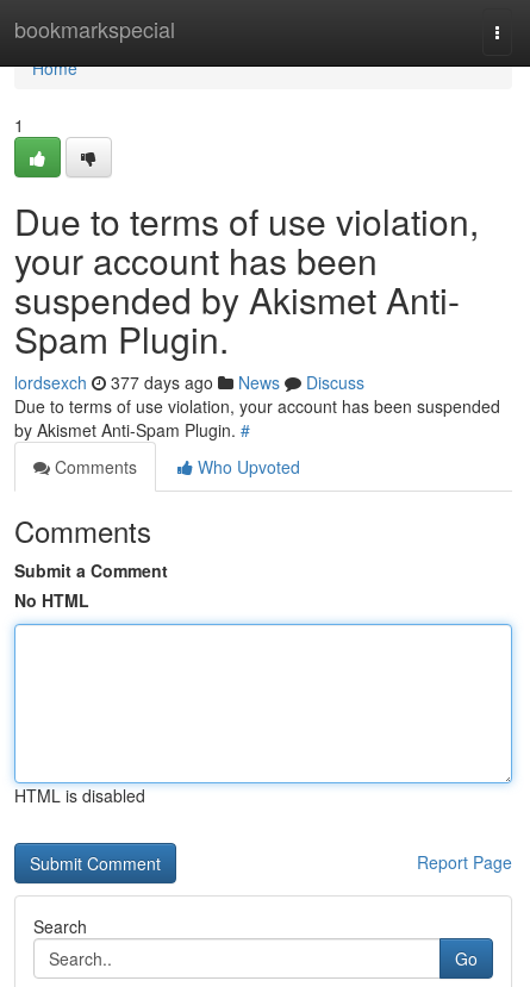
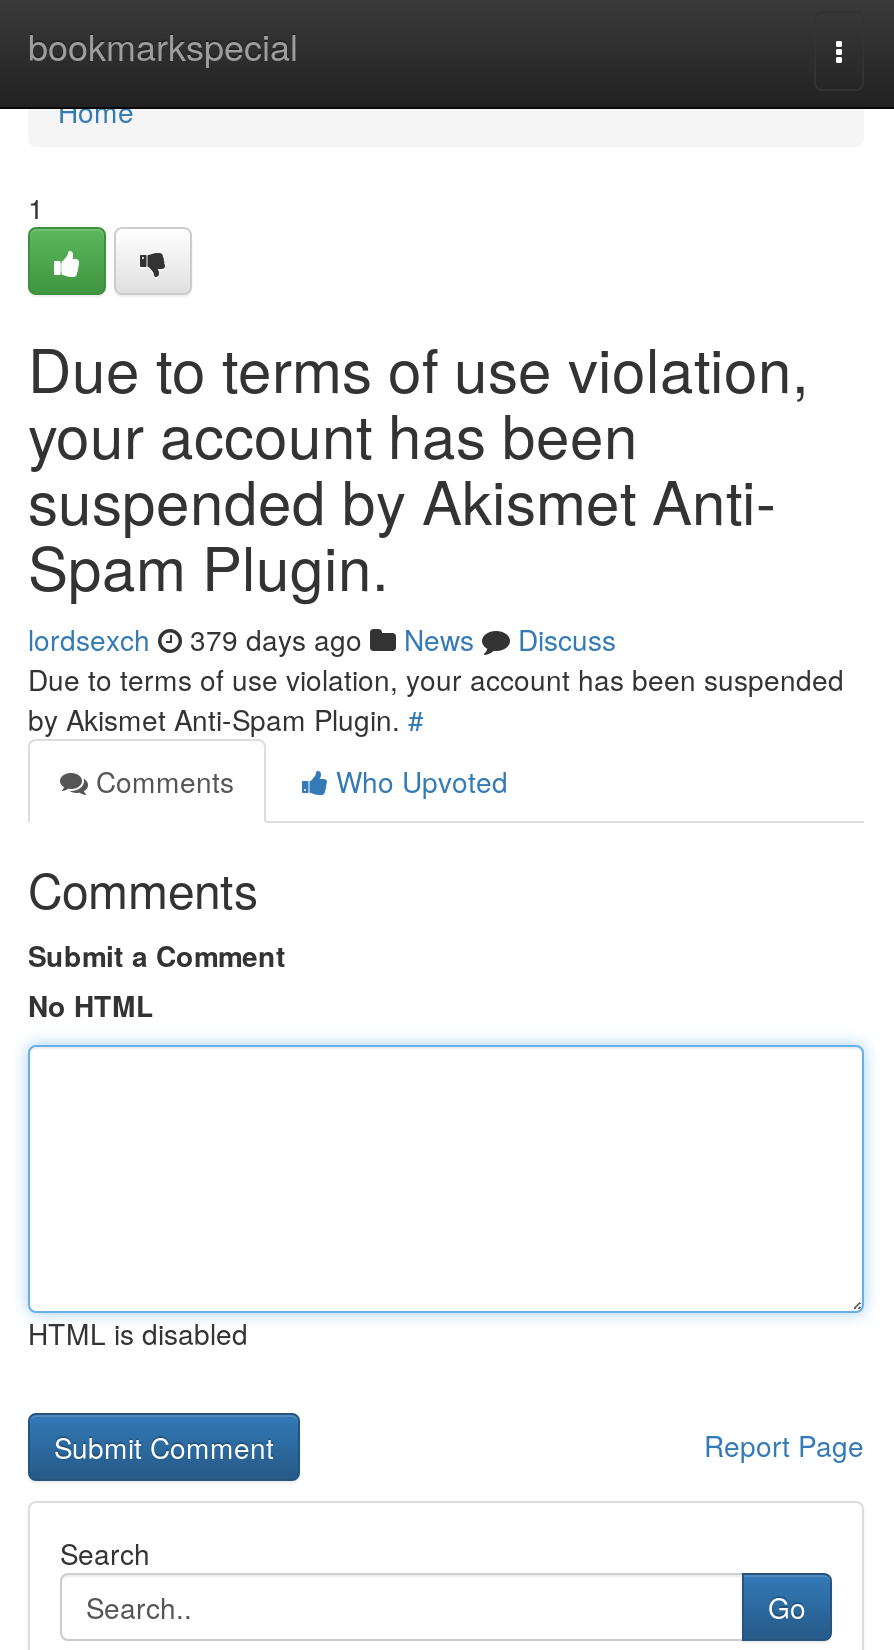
- lordsexch 377 days ago News Discuss
+ lordsexch 379 days ago News Discuss
